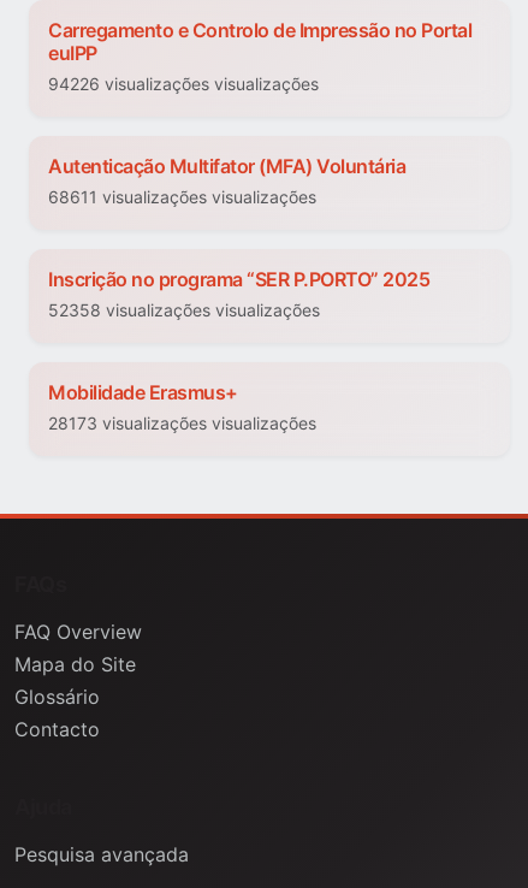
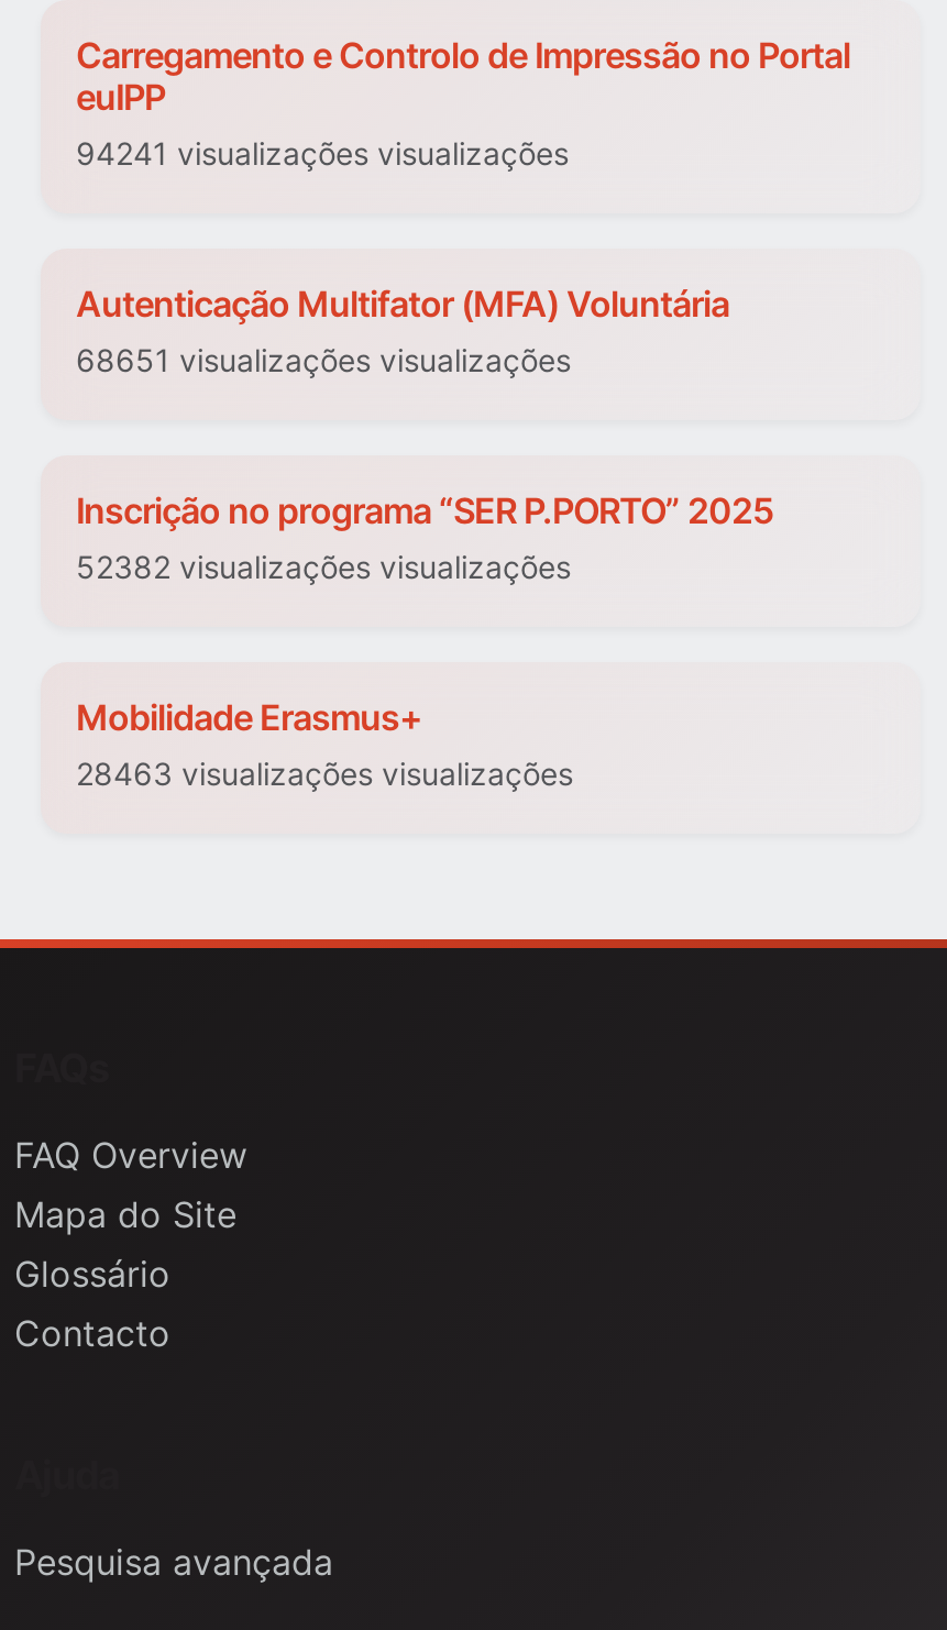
- 94226 visualizações visualizações
+ 94241 visualizações visualizações

- 68611 visualizações visualizações
+ 68651 visualizações visualizações

- 52358 visualizações visualizações
+ 52382 visualizações visualizações

- 28173 visualizações visualizações
+ 28463 visualizações visualizações
